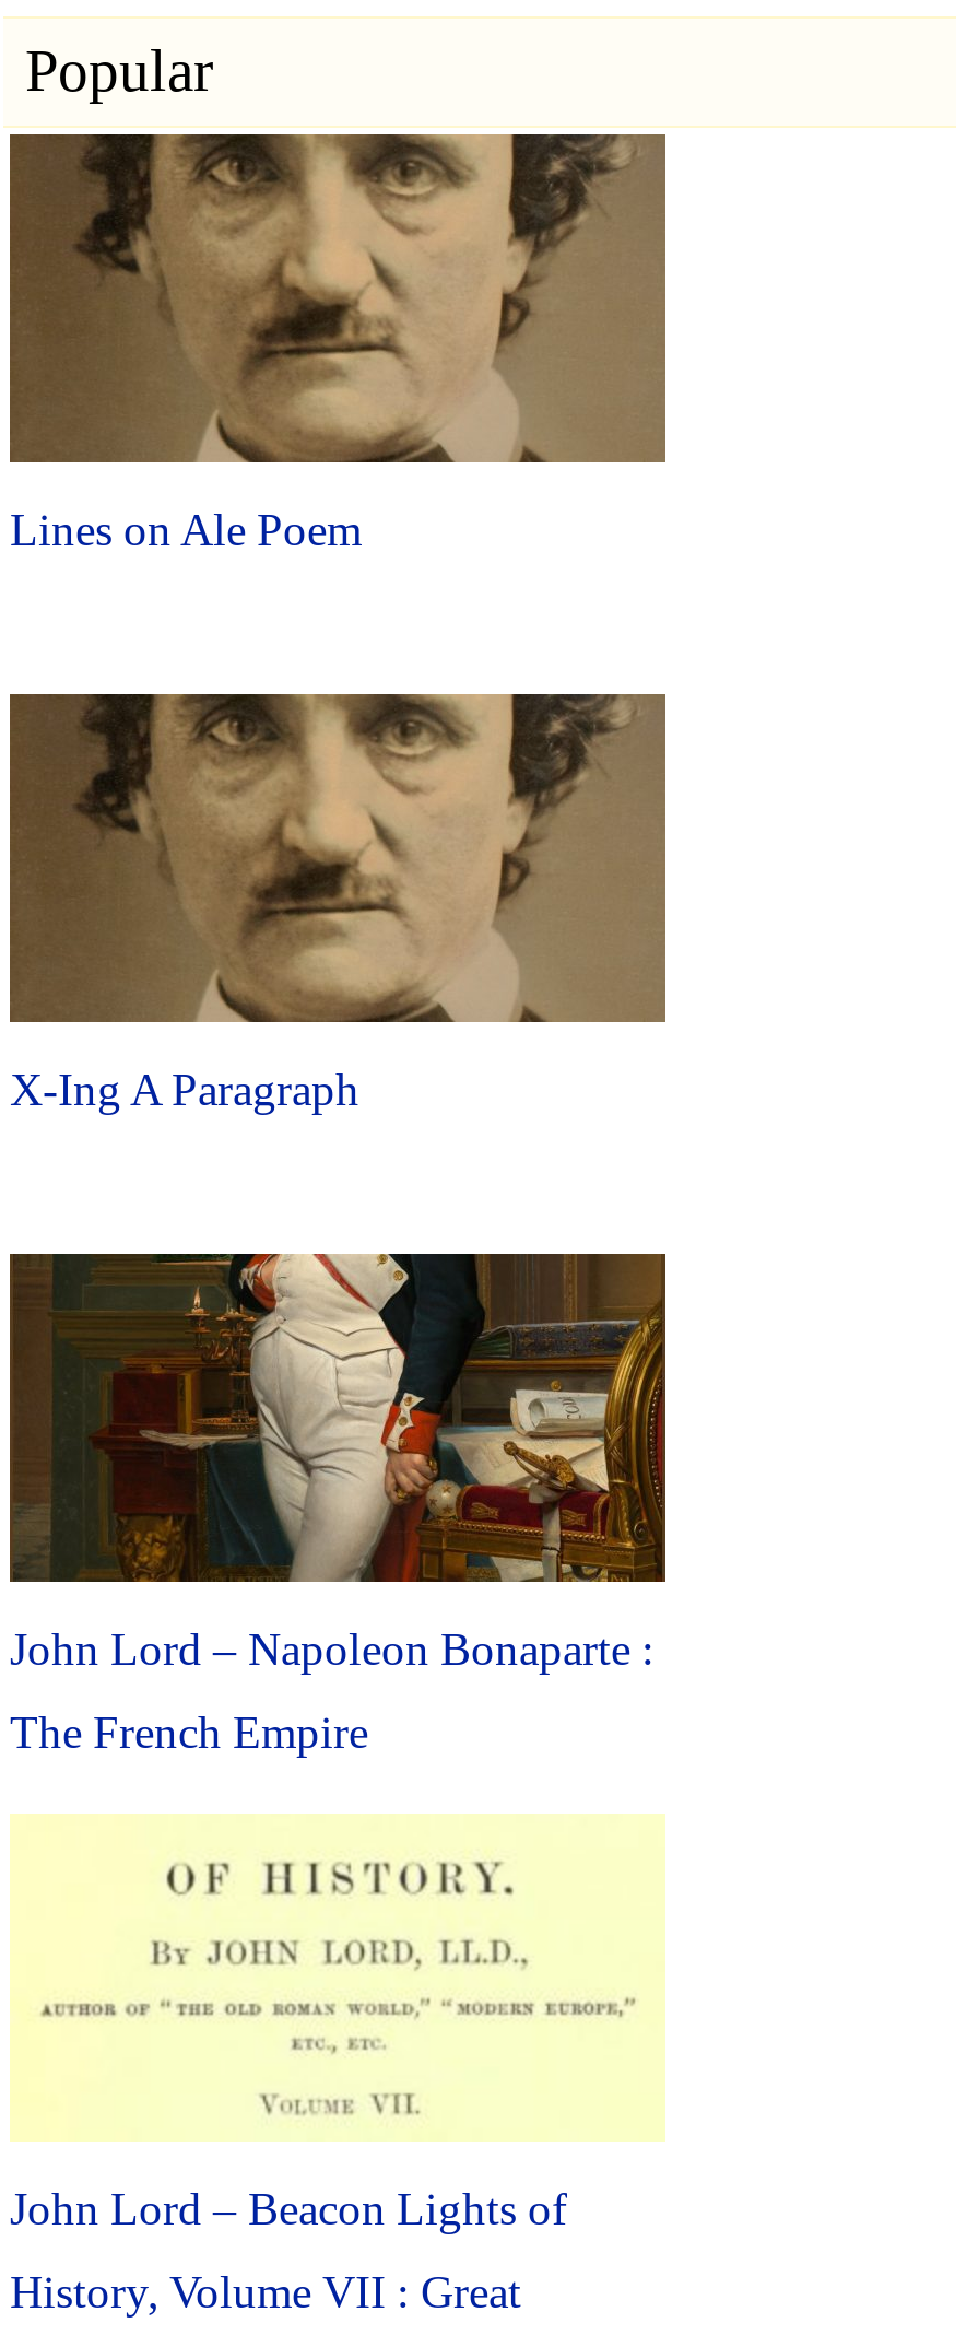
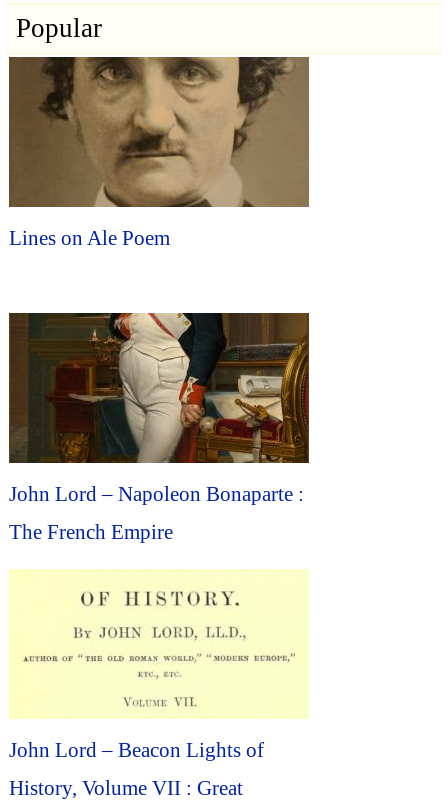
- X-Ing A Paragraph
